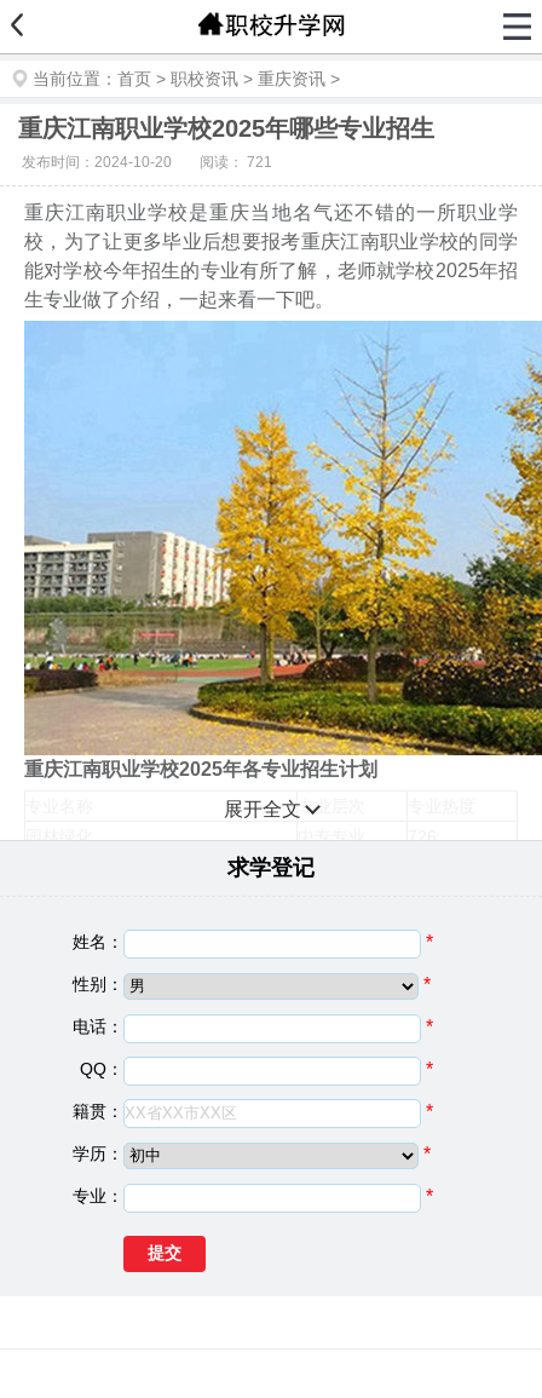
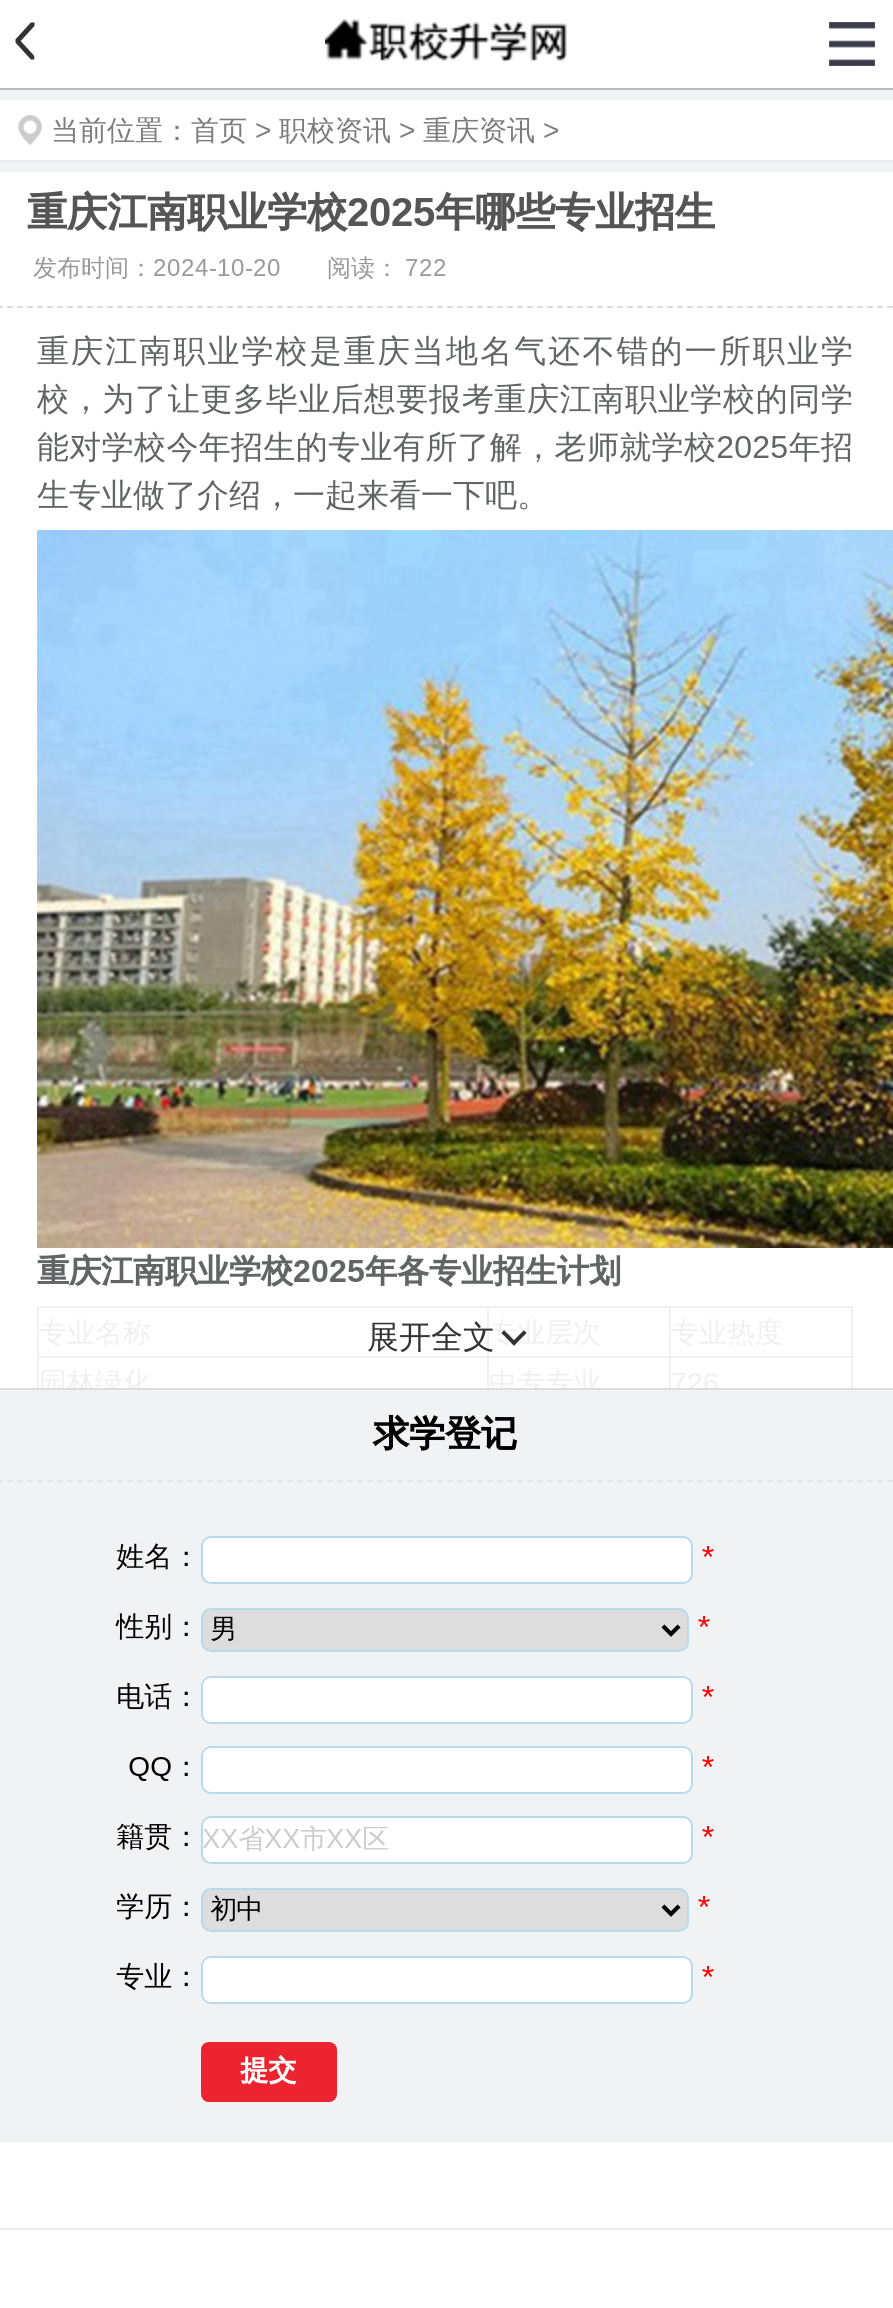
- 发布时间：2024-10-20 阅读：721
+ 发布时间：2024-10-20 阅读：722
